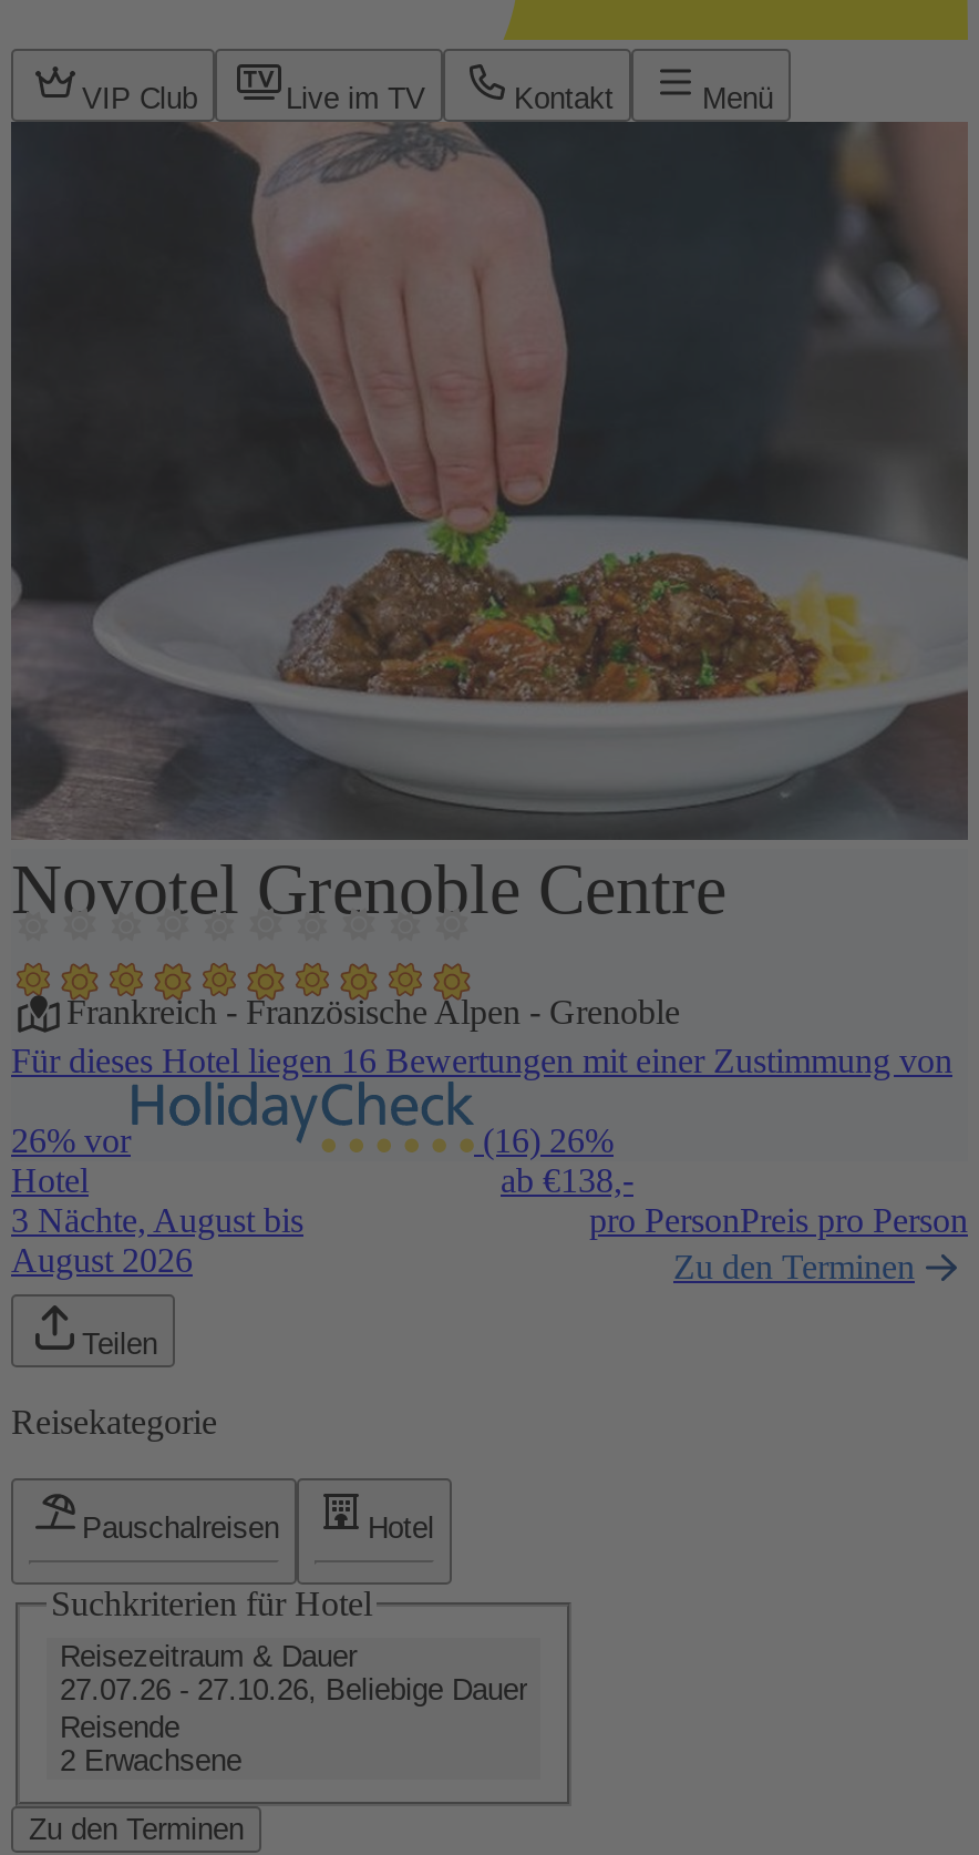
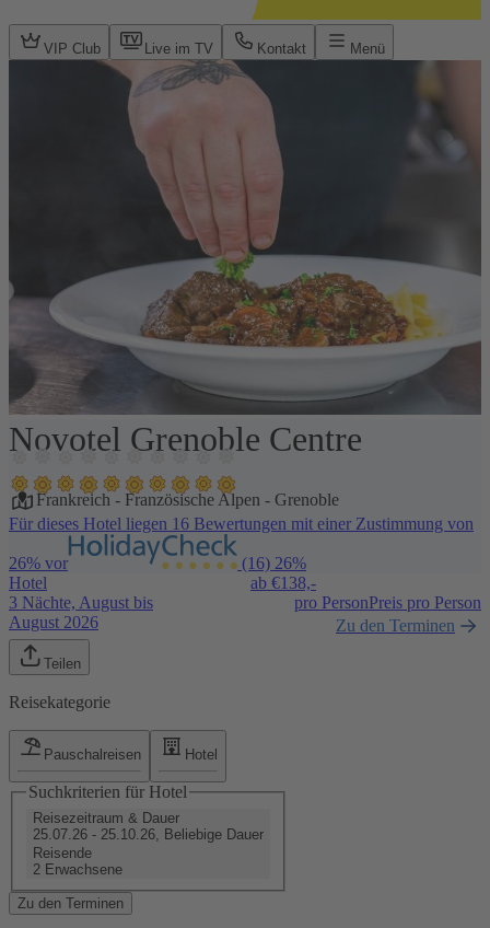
- 27.07.26 - 27.10.26, Beliebige Dauer
+ 25.07.26 - 25.10.26, Beliebige Dauer
